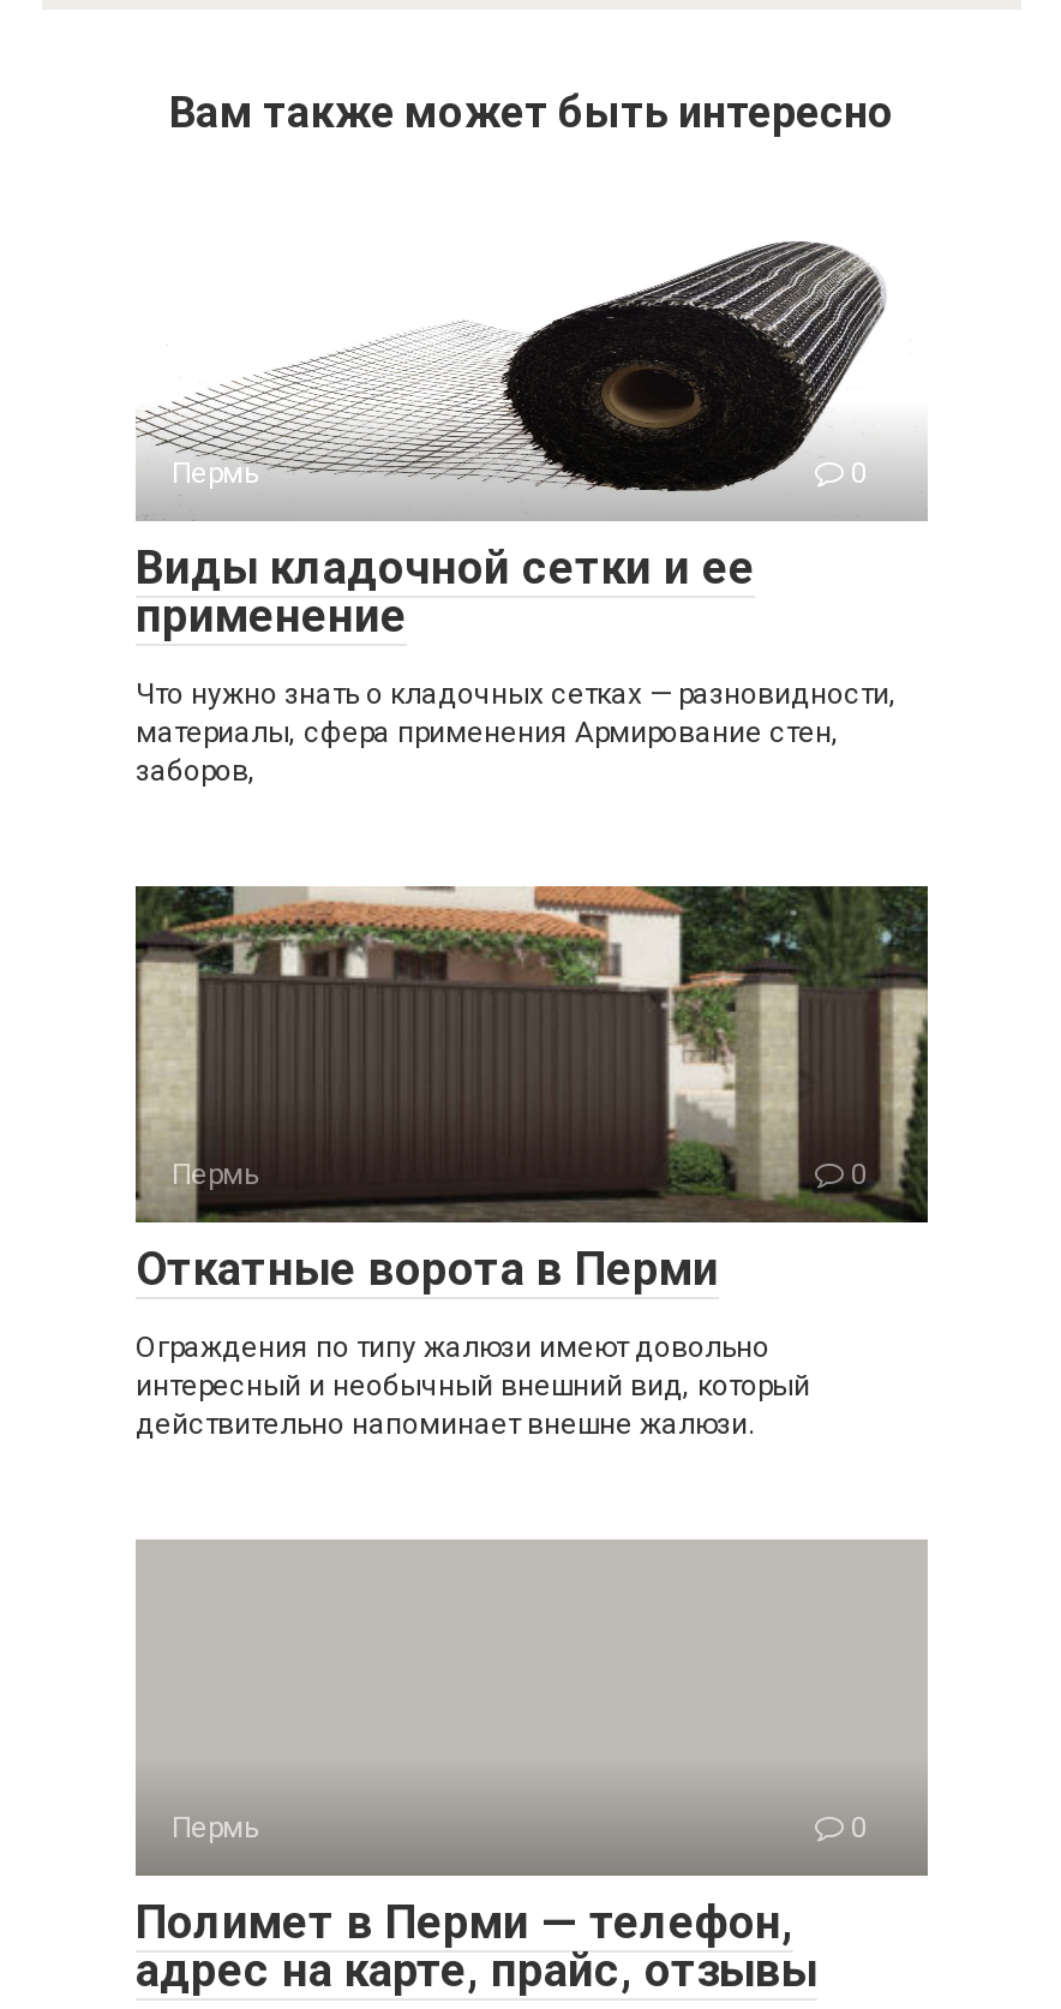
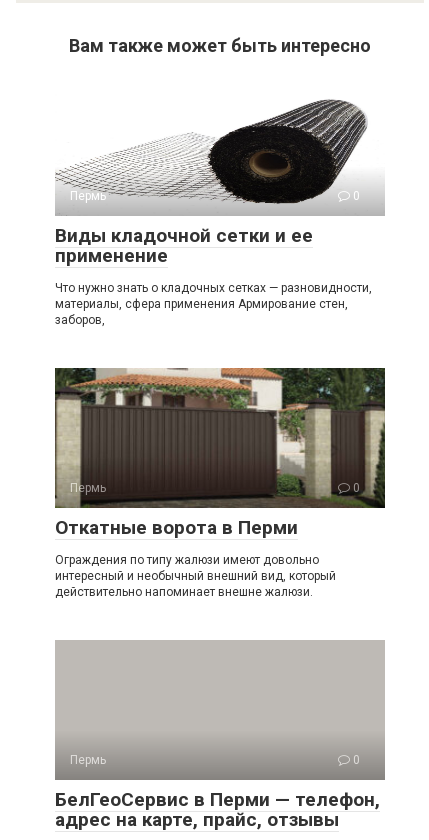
- Полимет в Перми — телефон,
+ БелГеоСервис в Перми — телефон,
